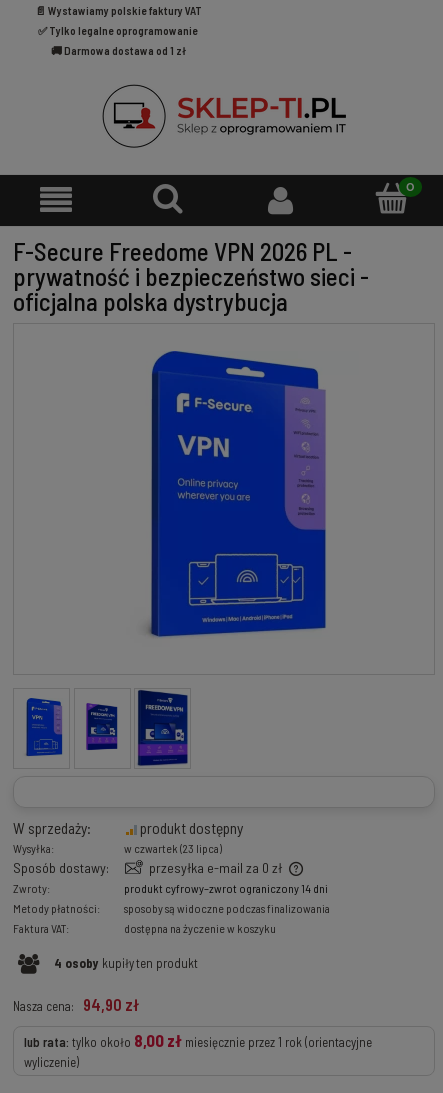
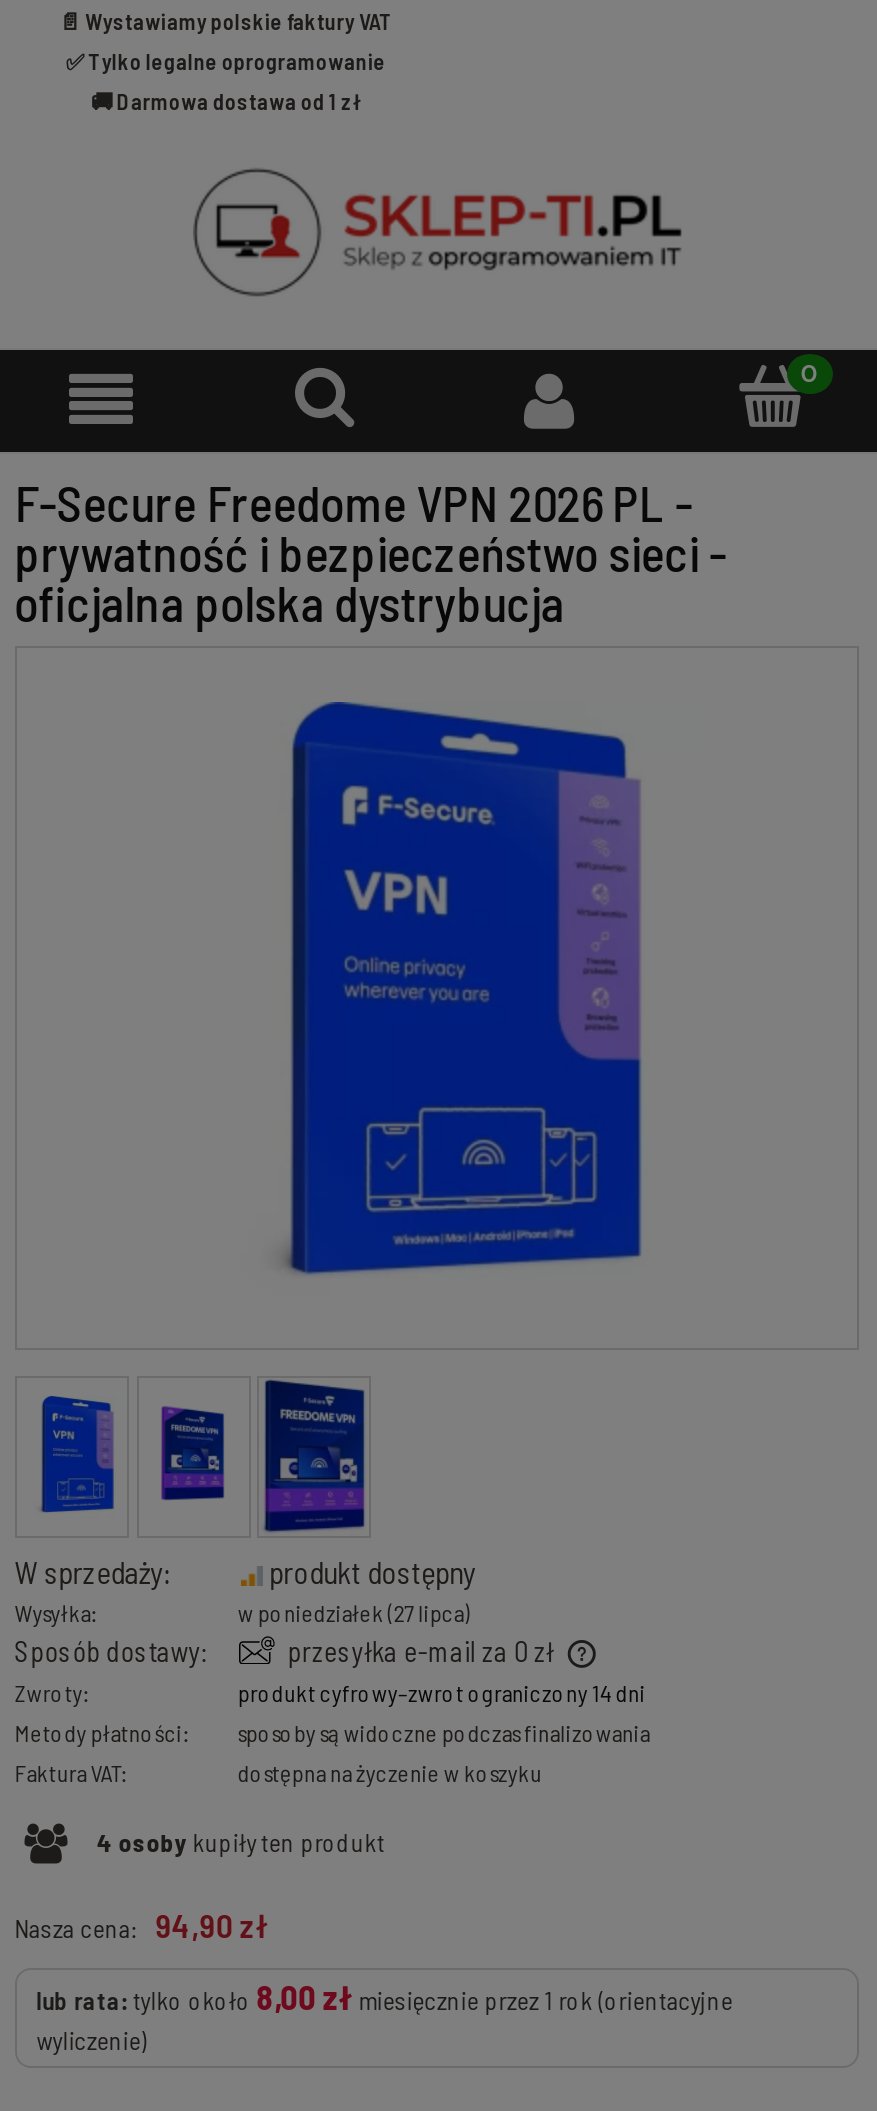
- w czwartek (23 lipca)
+ w poniedziałek (27 lipca)
